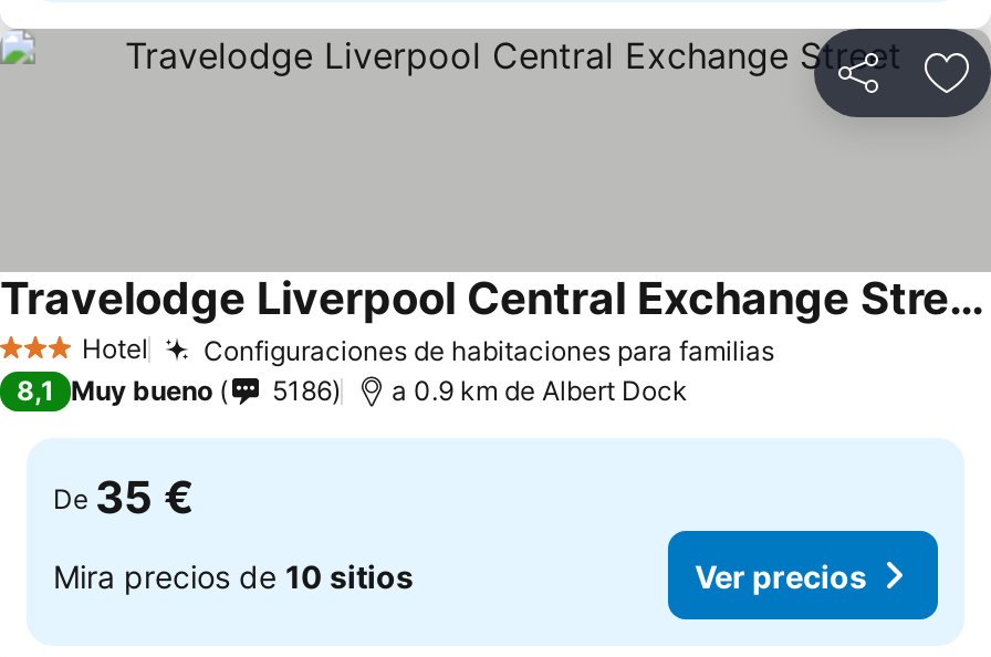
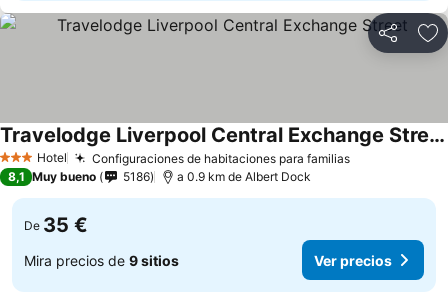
- Mira precios de 10 sitios
+ Mira precios de 9 sitios
